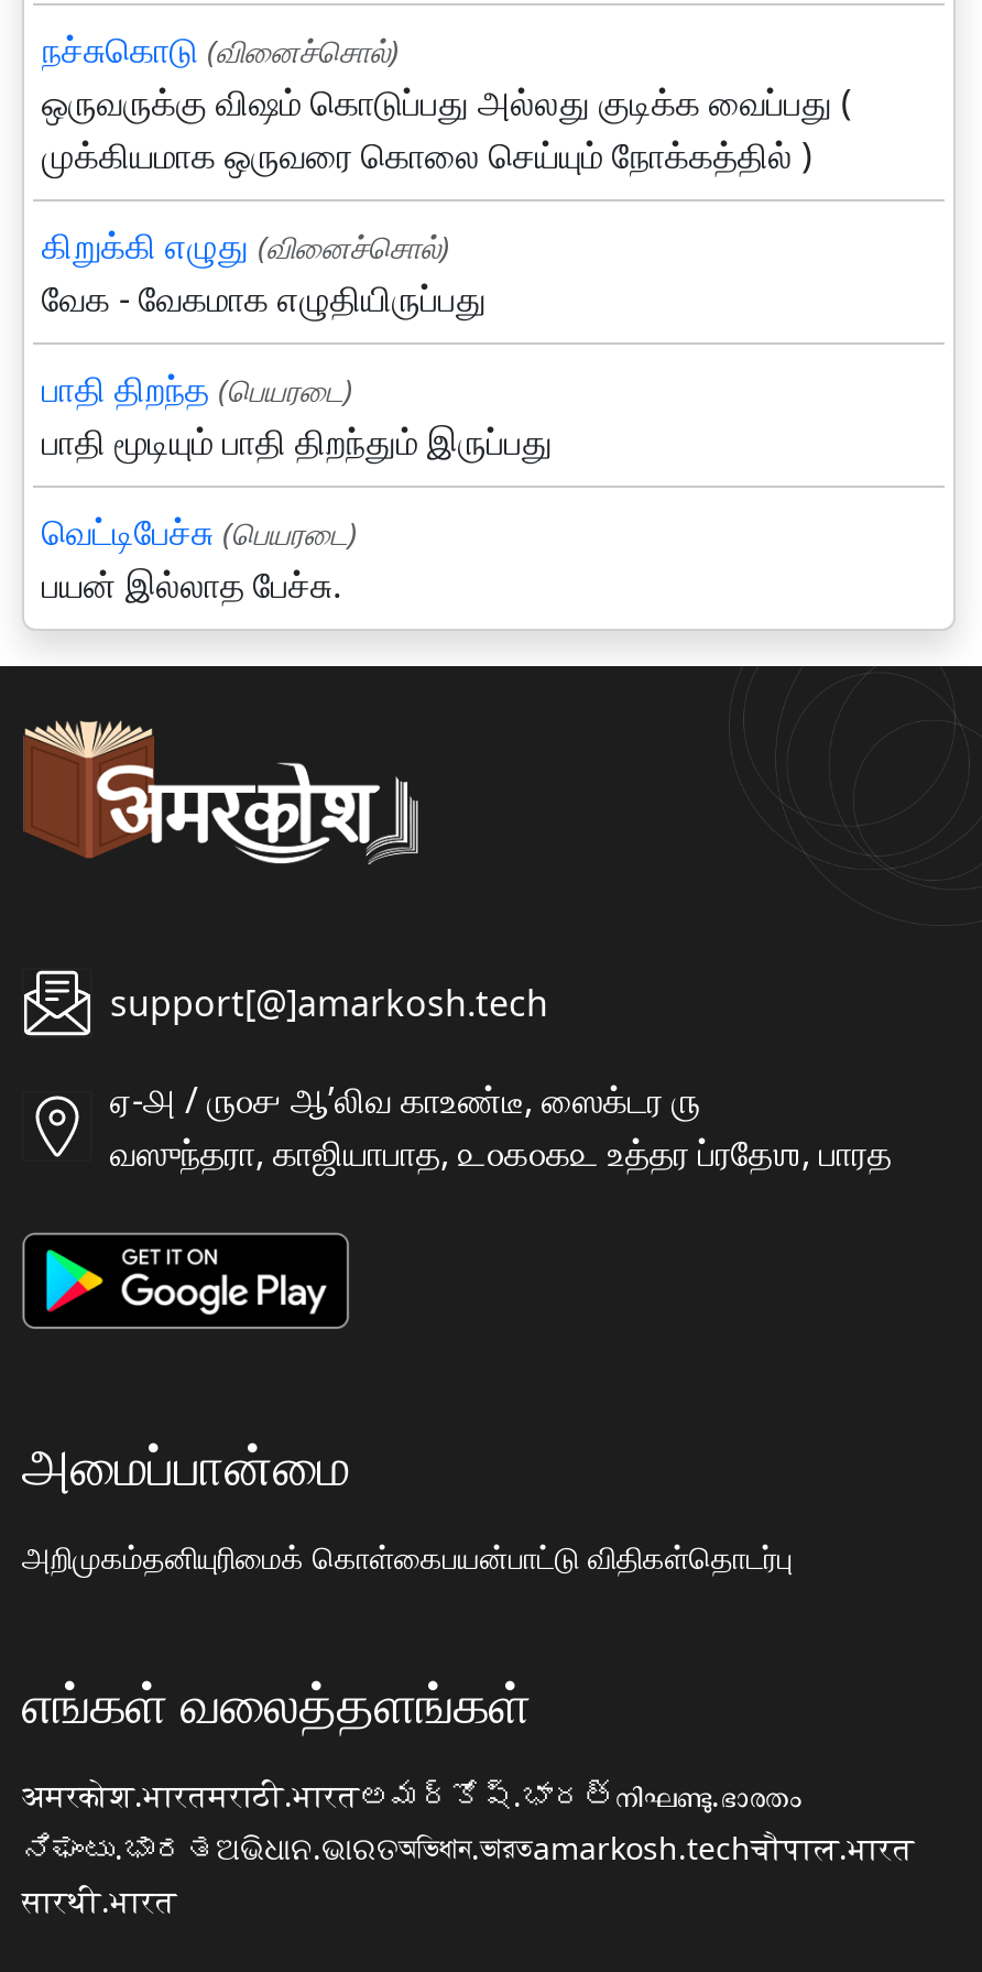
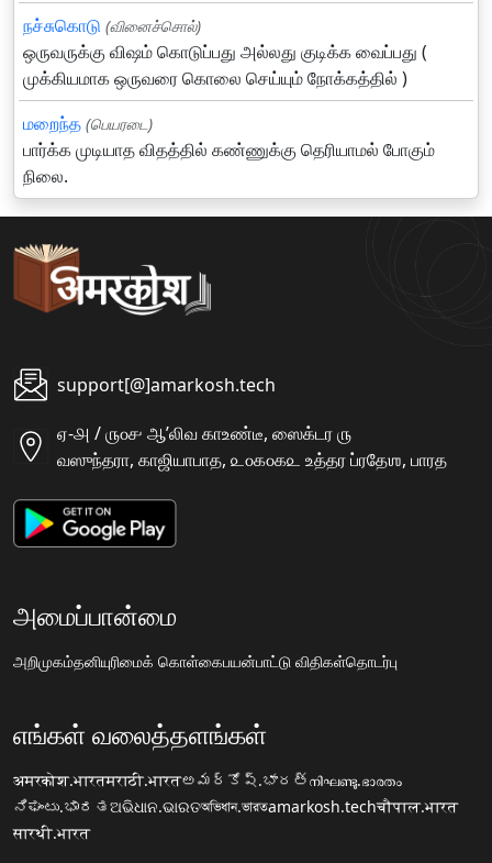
- கிறுக்கி எழுது (வினைச்சொல்)
- வேக - வேகமாக எழுதியிருப்பது
- பாதி திறந்த (பெயரடை)
- பாதி மூடியும் பாதி திறந்தும் இருப்பது
- வெட்டிபேச்சு (பெயரடை)
- பயன் இல்லாத பேச்சு.
+ மறைந்த (பெயரடை)
+ பார்க்க முடியாத விதத்தில் கண்ணுக்கு தெரியாமல் போகும்
+ நிலை.
